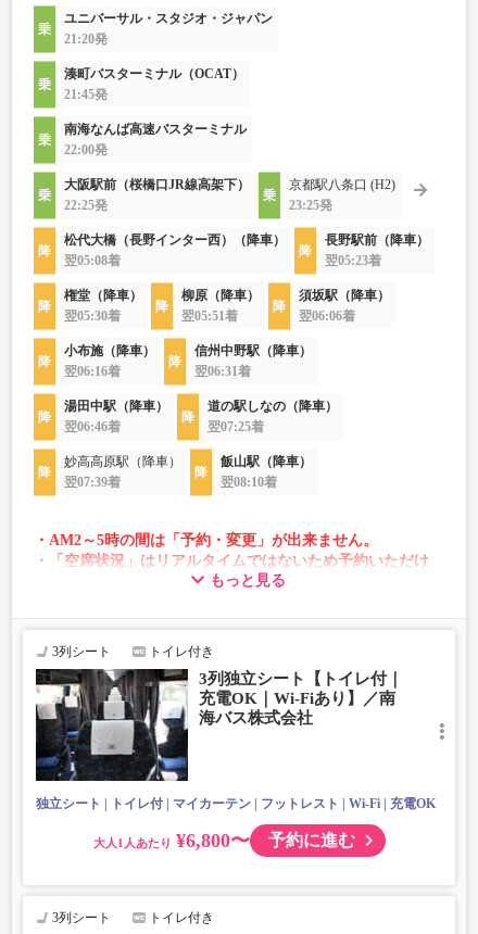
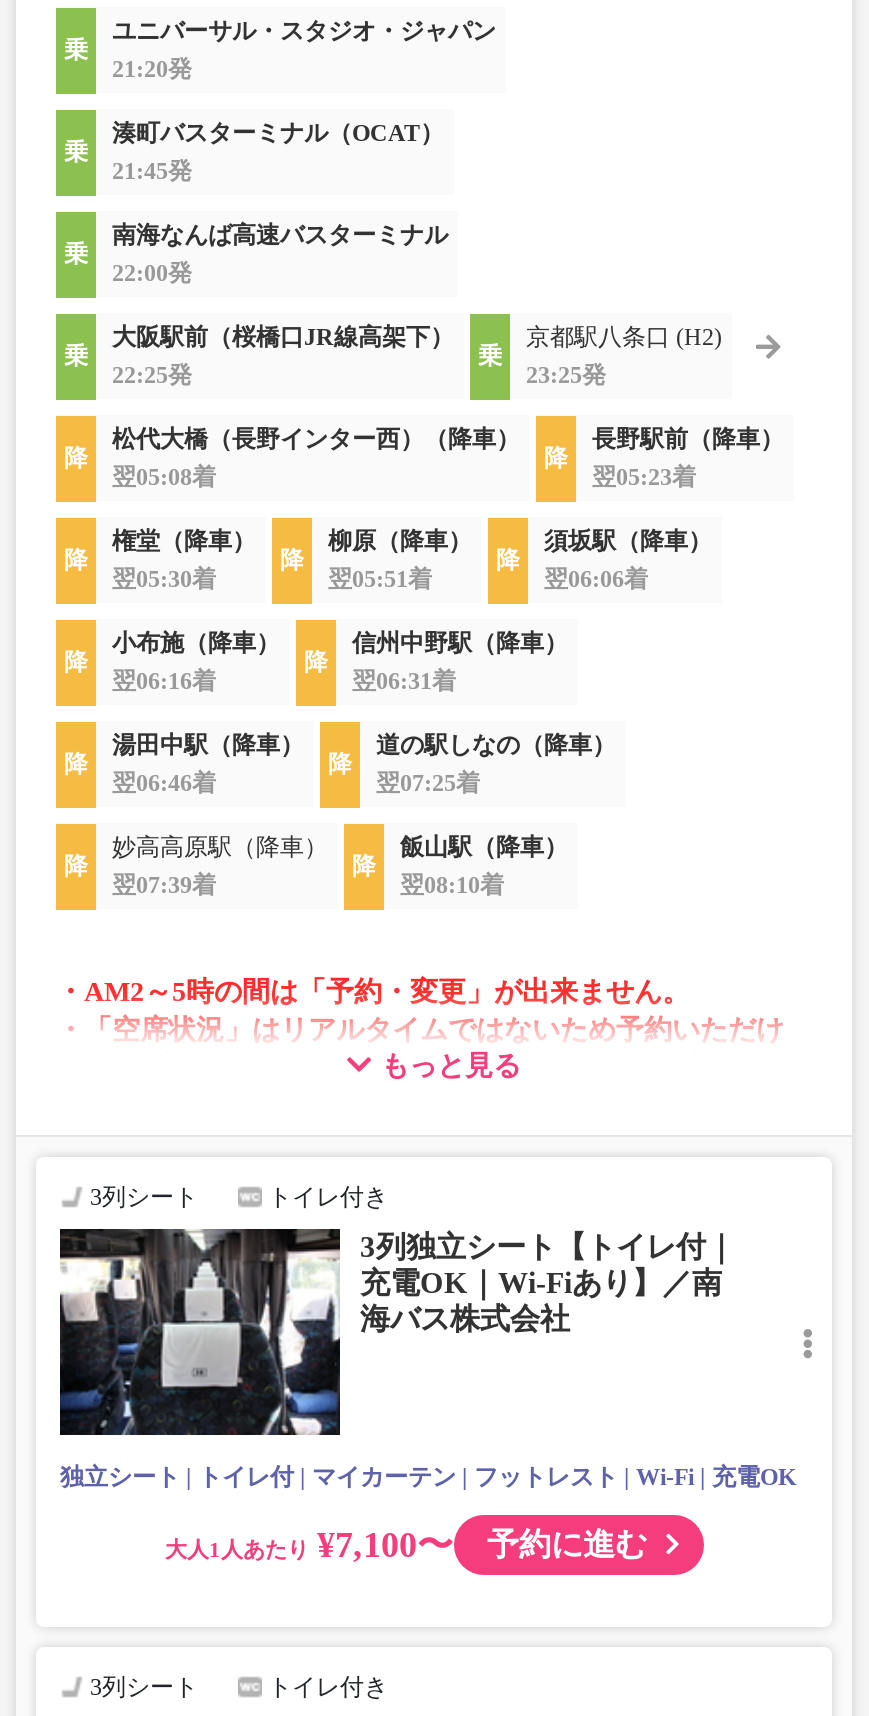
- ¥6,800〜
+ ¥7,100〜
